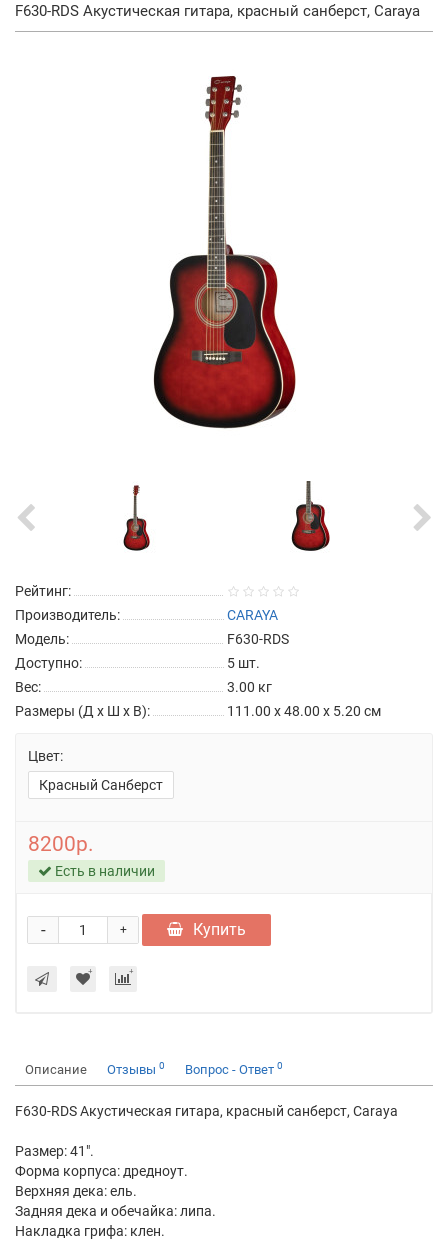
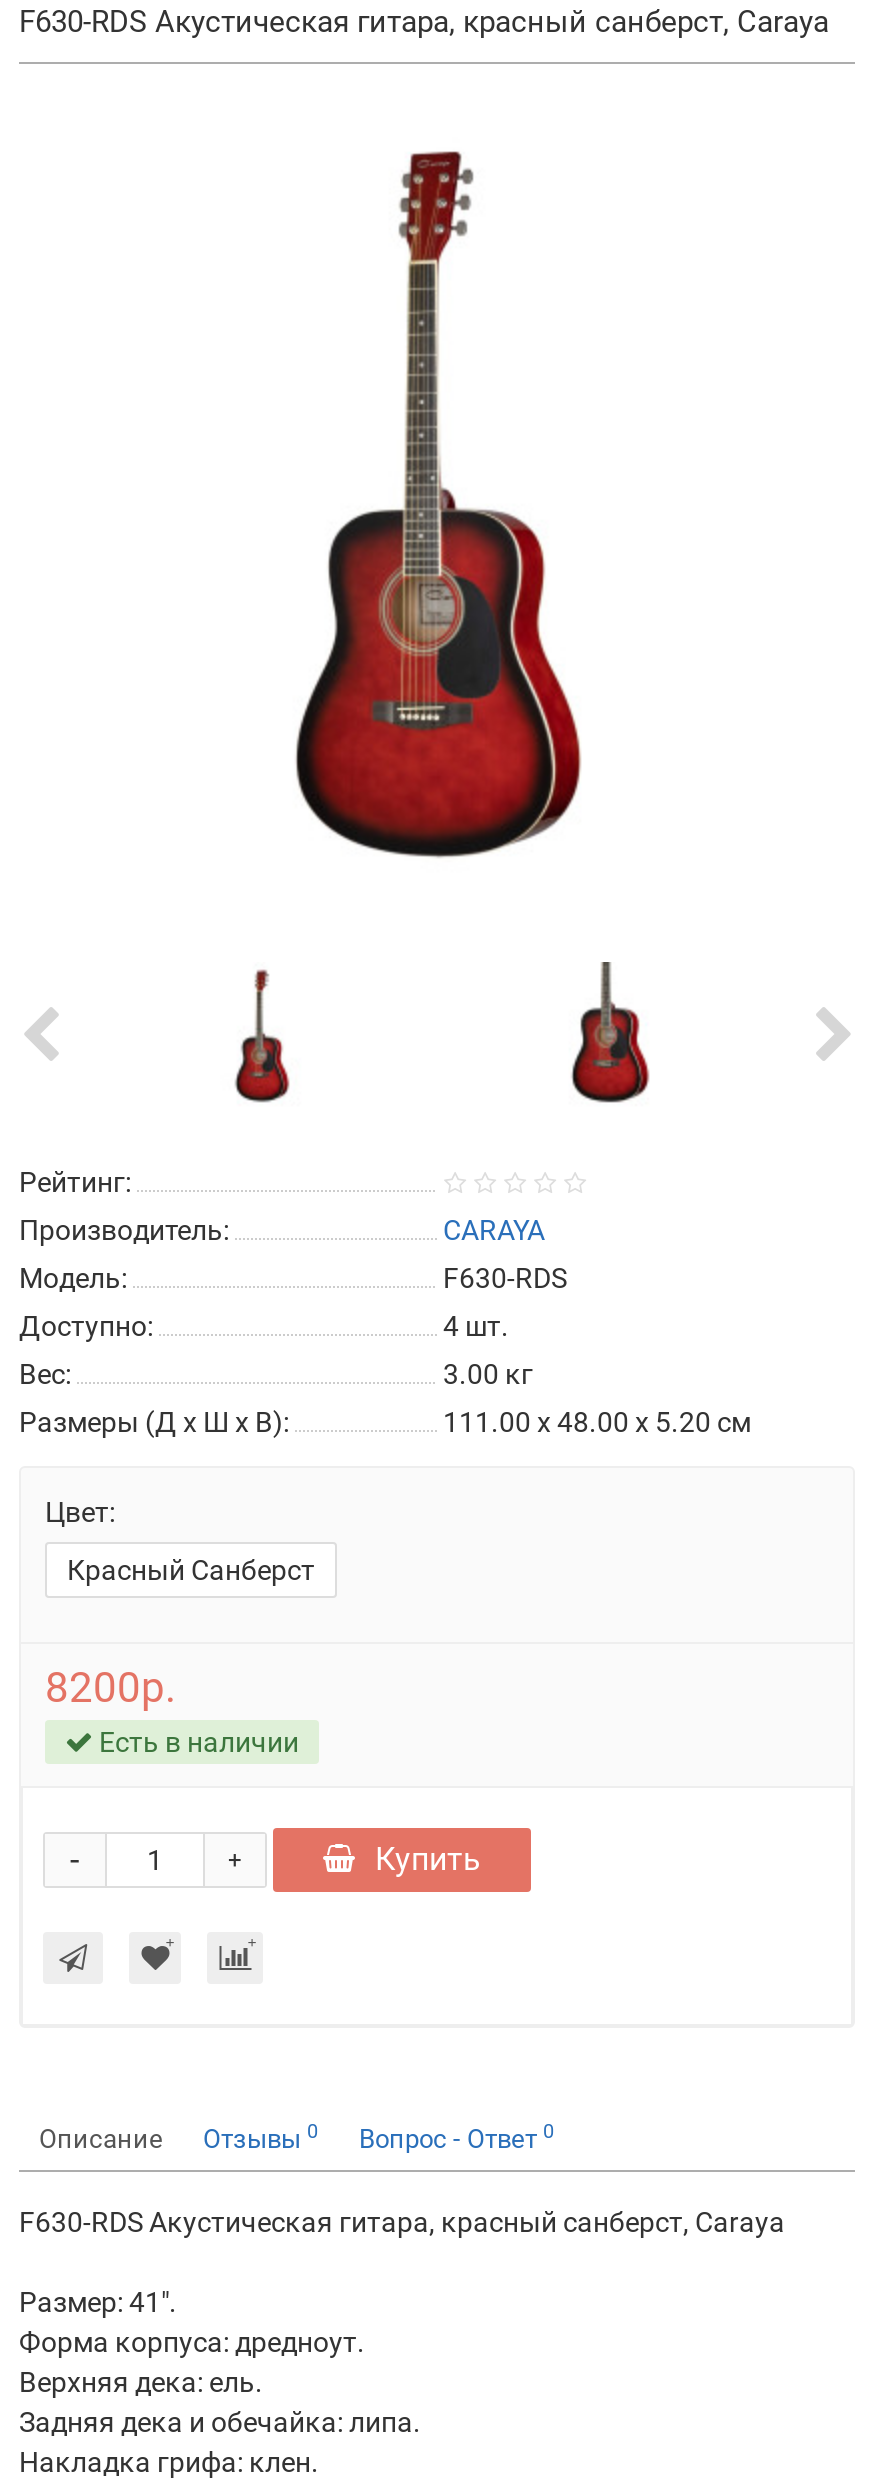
- 5 шт.
+ 4 шт.
